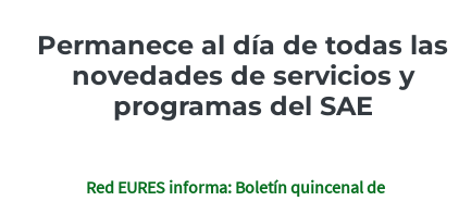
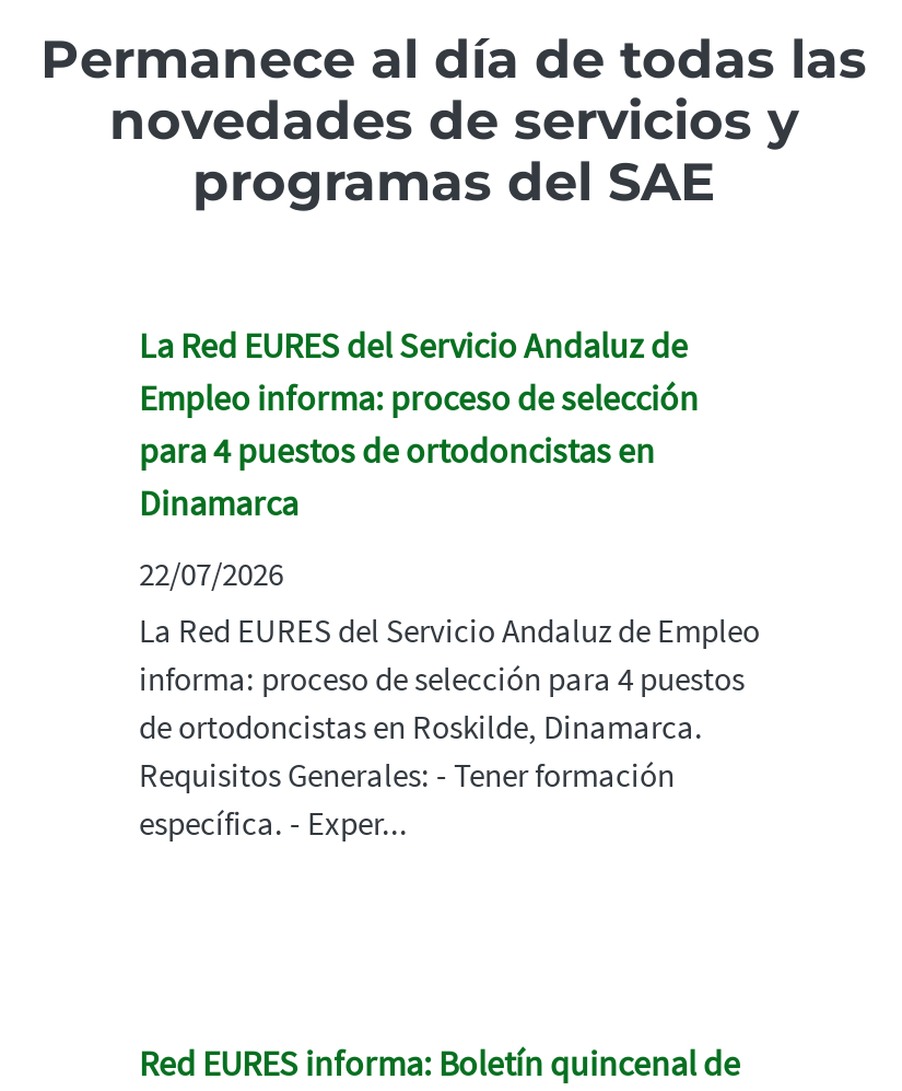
+ La Red EURES del Servicio Andaluz de
+ Empleo informa: proceso de selección
+ para 4 puestos de ortodoncistas en
+ Dinamarca
+ 22/07/2026
+ La Red EURES del Servicio Andaluz de Empleo
+ informa: proceso de selección para 4 puestos
+ de ortodoncistas en Roskilde, Dinamarca.
+ Requisitos Generales: - Tener formación
+ específica. - Exper...
